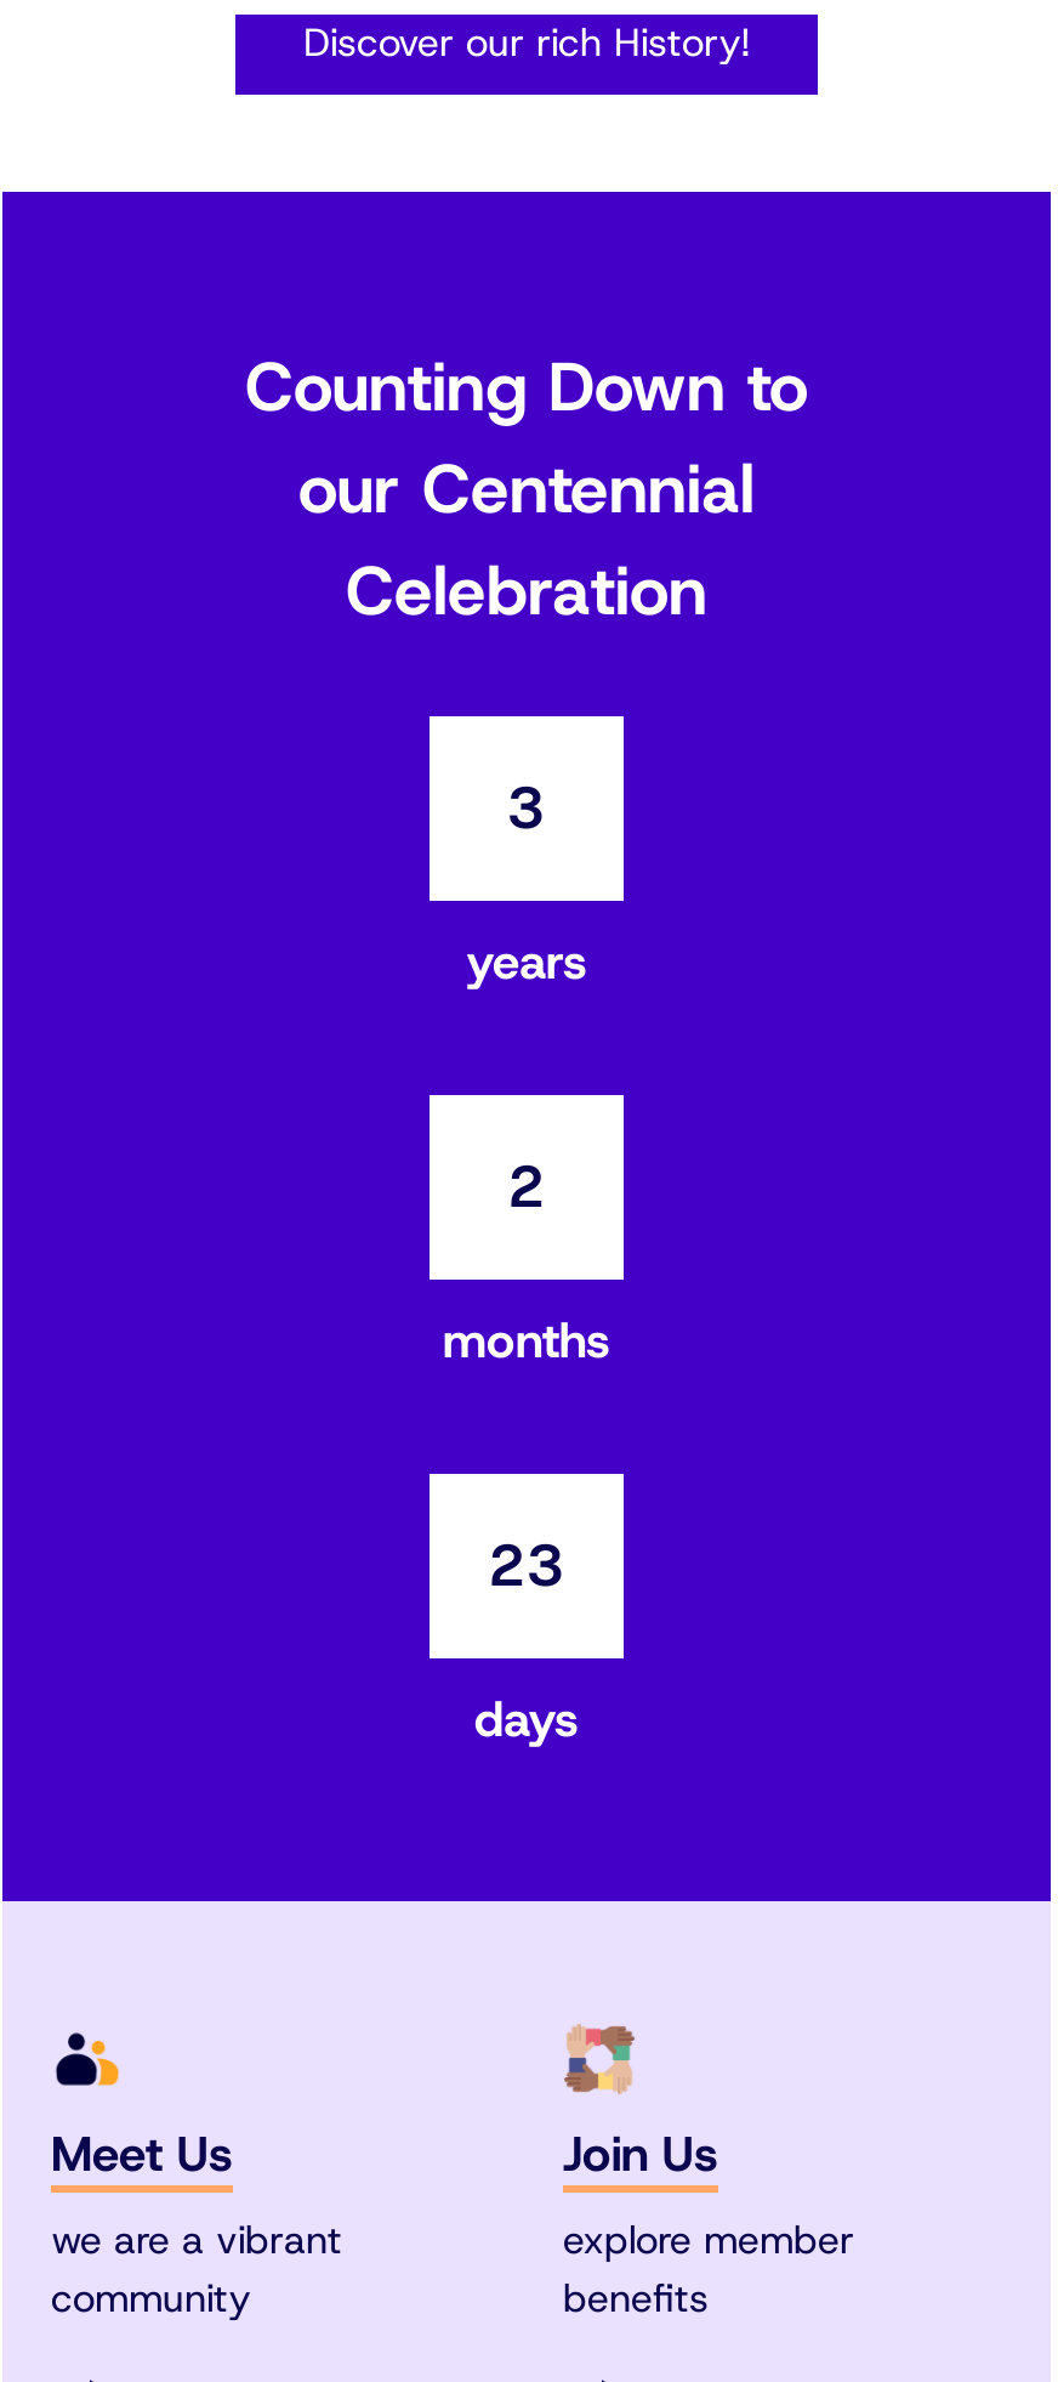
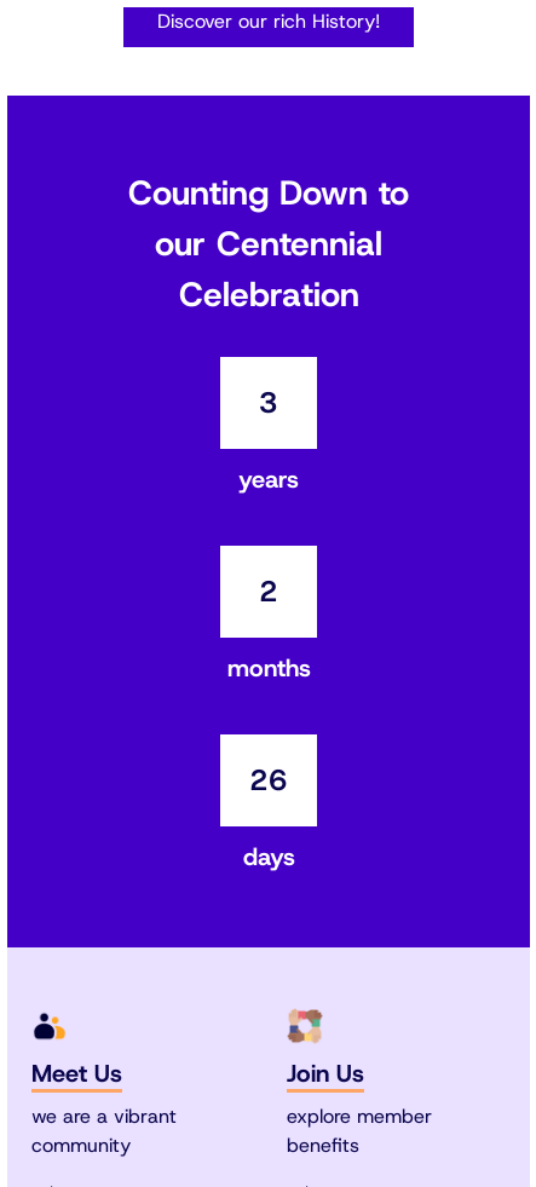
- 23
+ 26
